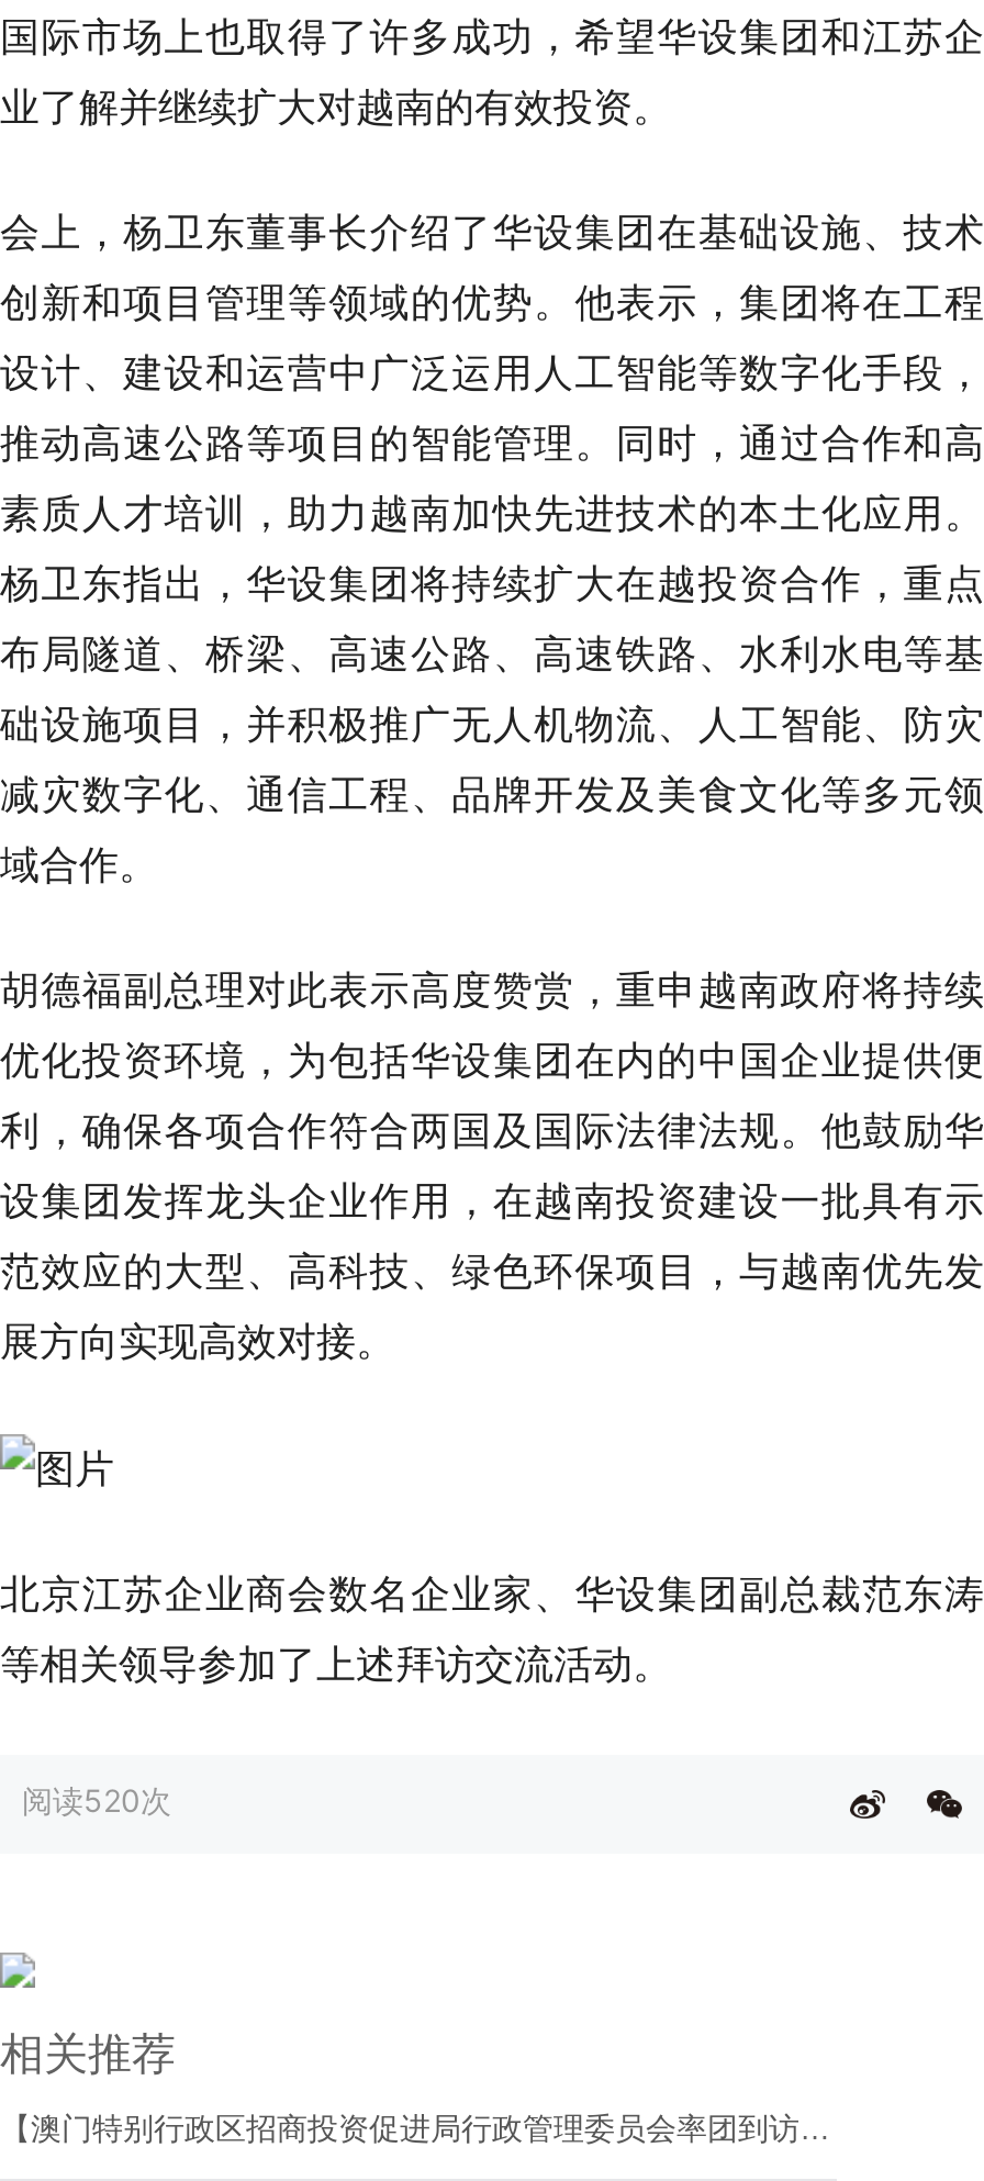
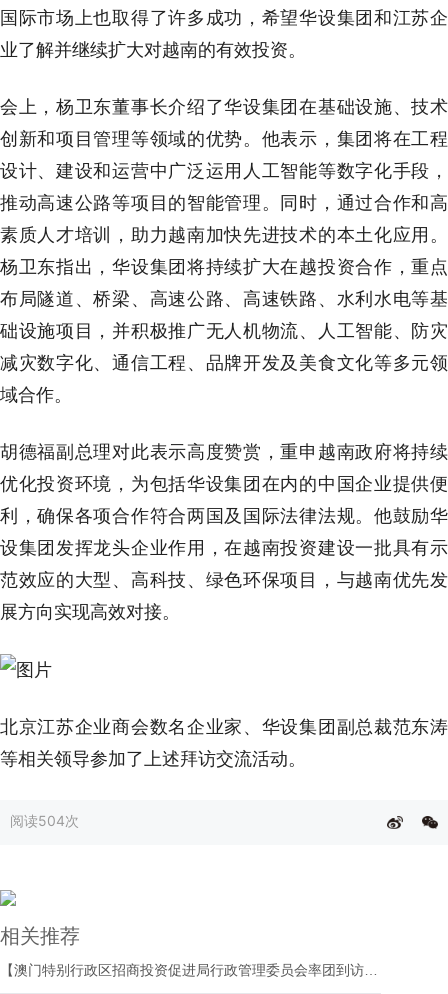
- 阅读520次
+ 阅读504次
